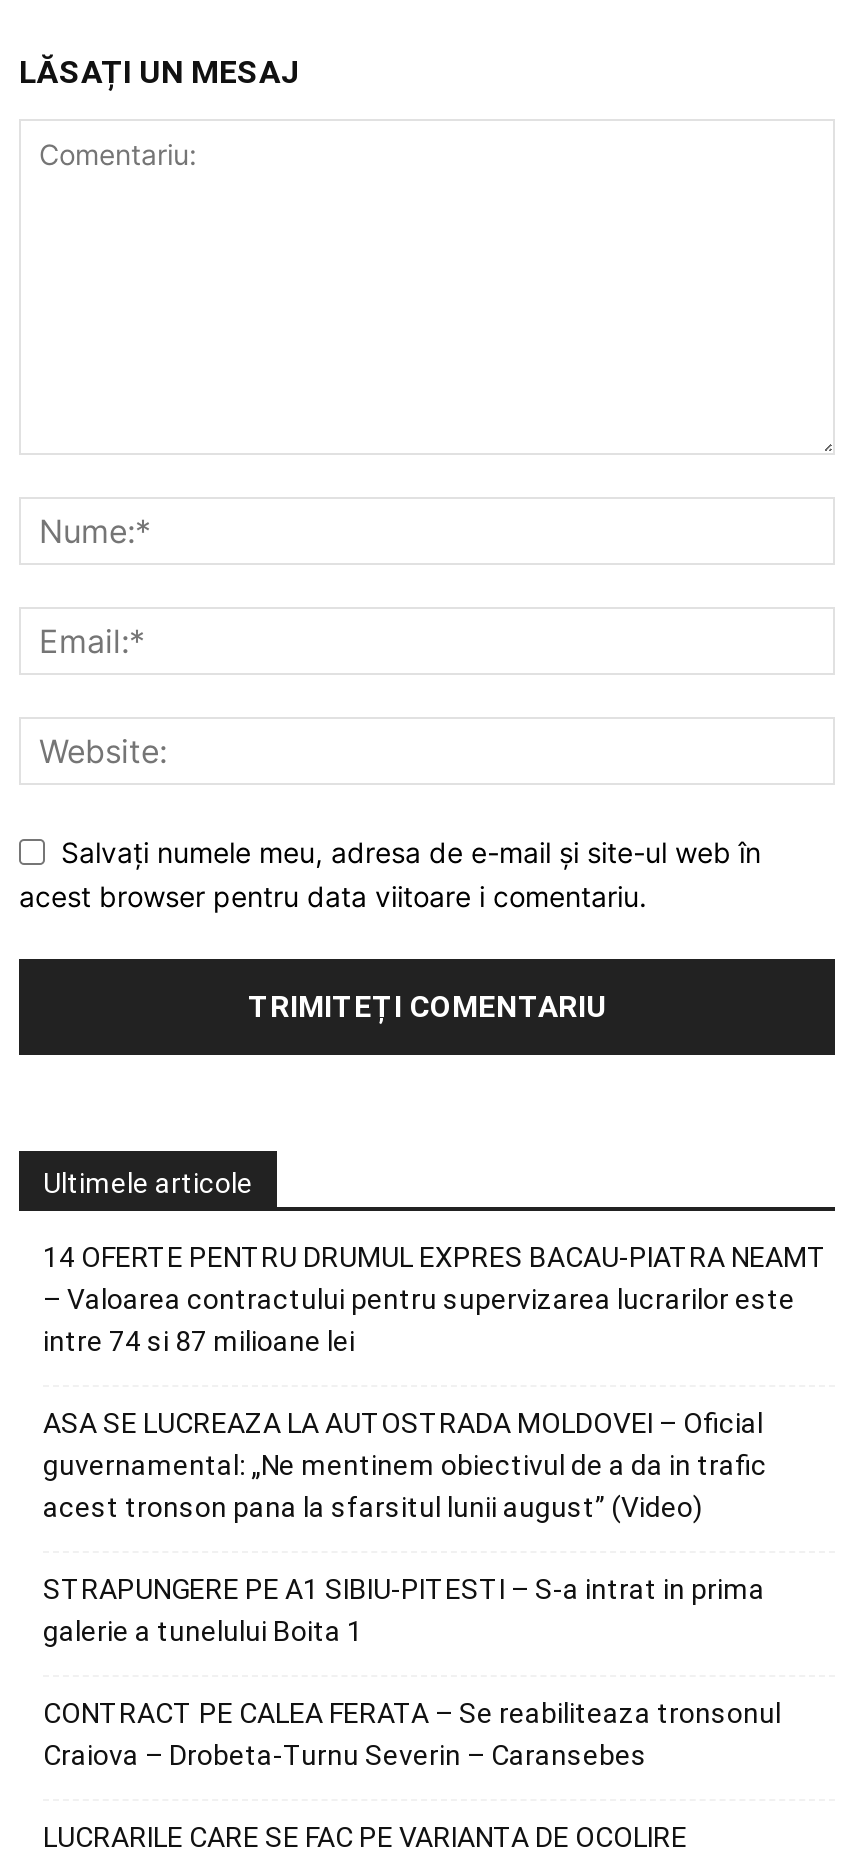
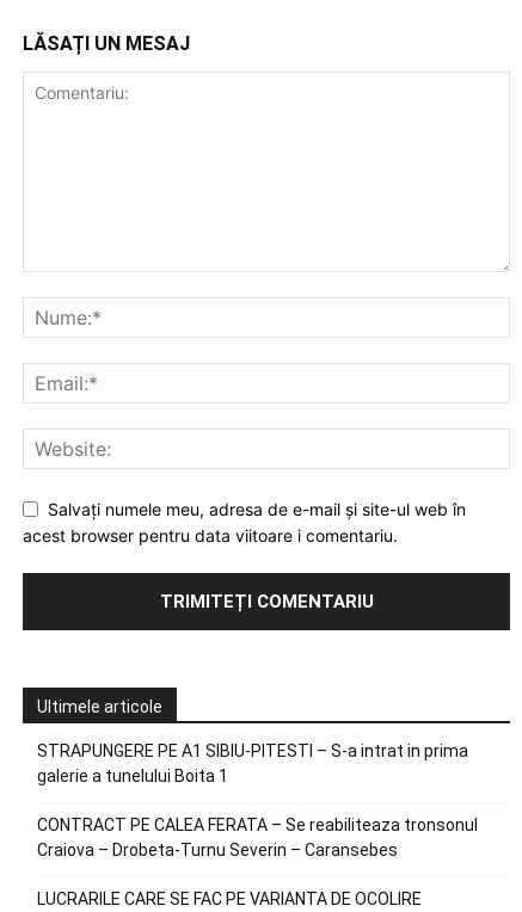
- 14 OFERTE PENTRU DRUMUL EXPRES BACAU-PIATRA NEAMT
- – Valoarea contractului pentru supervizarea lucrarilor este
- intre 74 si 87 milioane lei
- ASA SE LUCREAZA LA AUTOSTRADA MOLDOVEI – Oficial
- guvernamental: „Ne mentinem obiectivul de a da in trafic
- acest tronson pana la sfarsitul lunii august” (Video)
